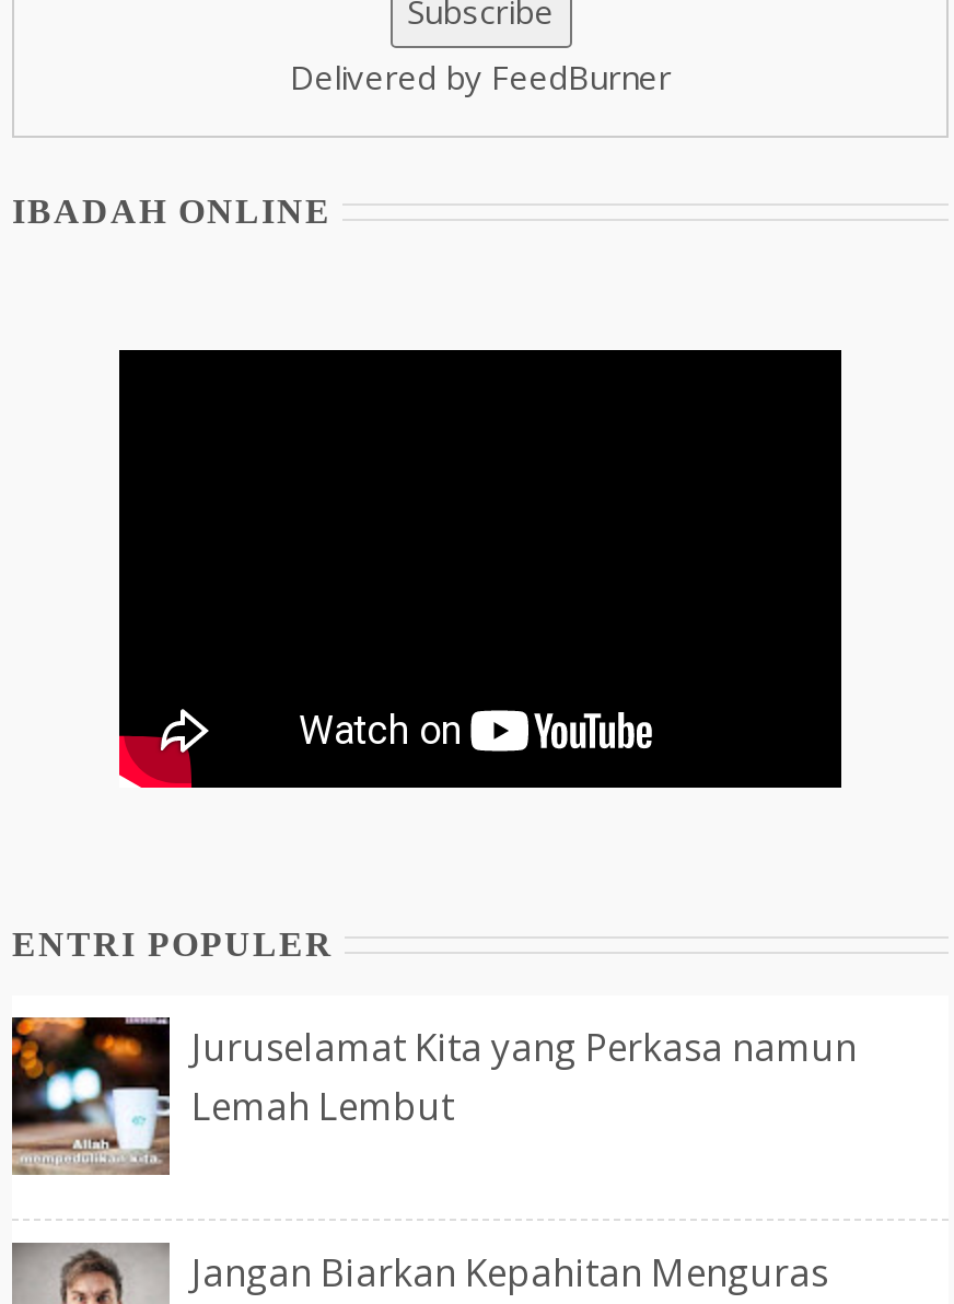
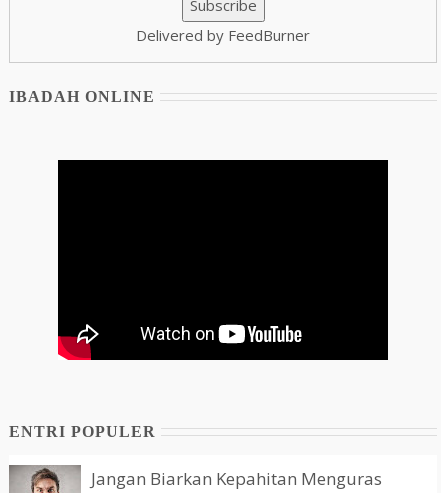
- [image]
- Juruselamat Kita yang Perkasa namun
- Lemah Lembut
